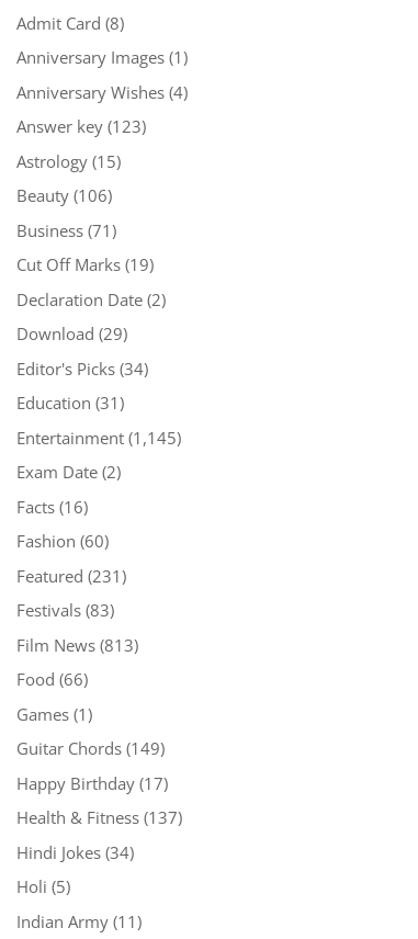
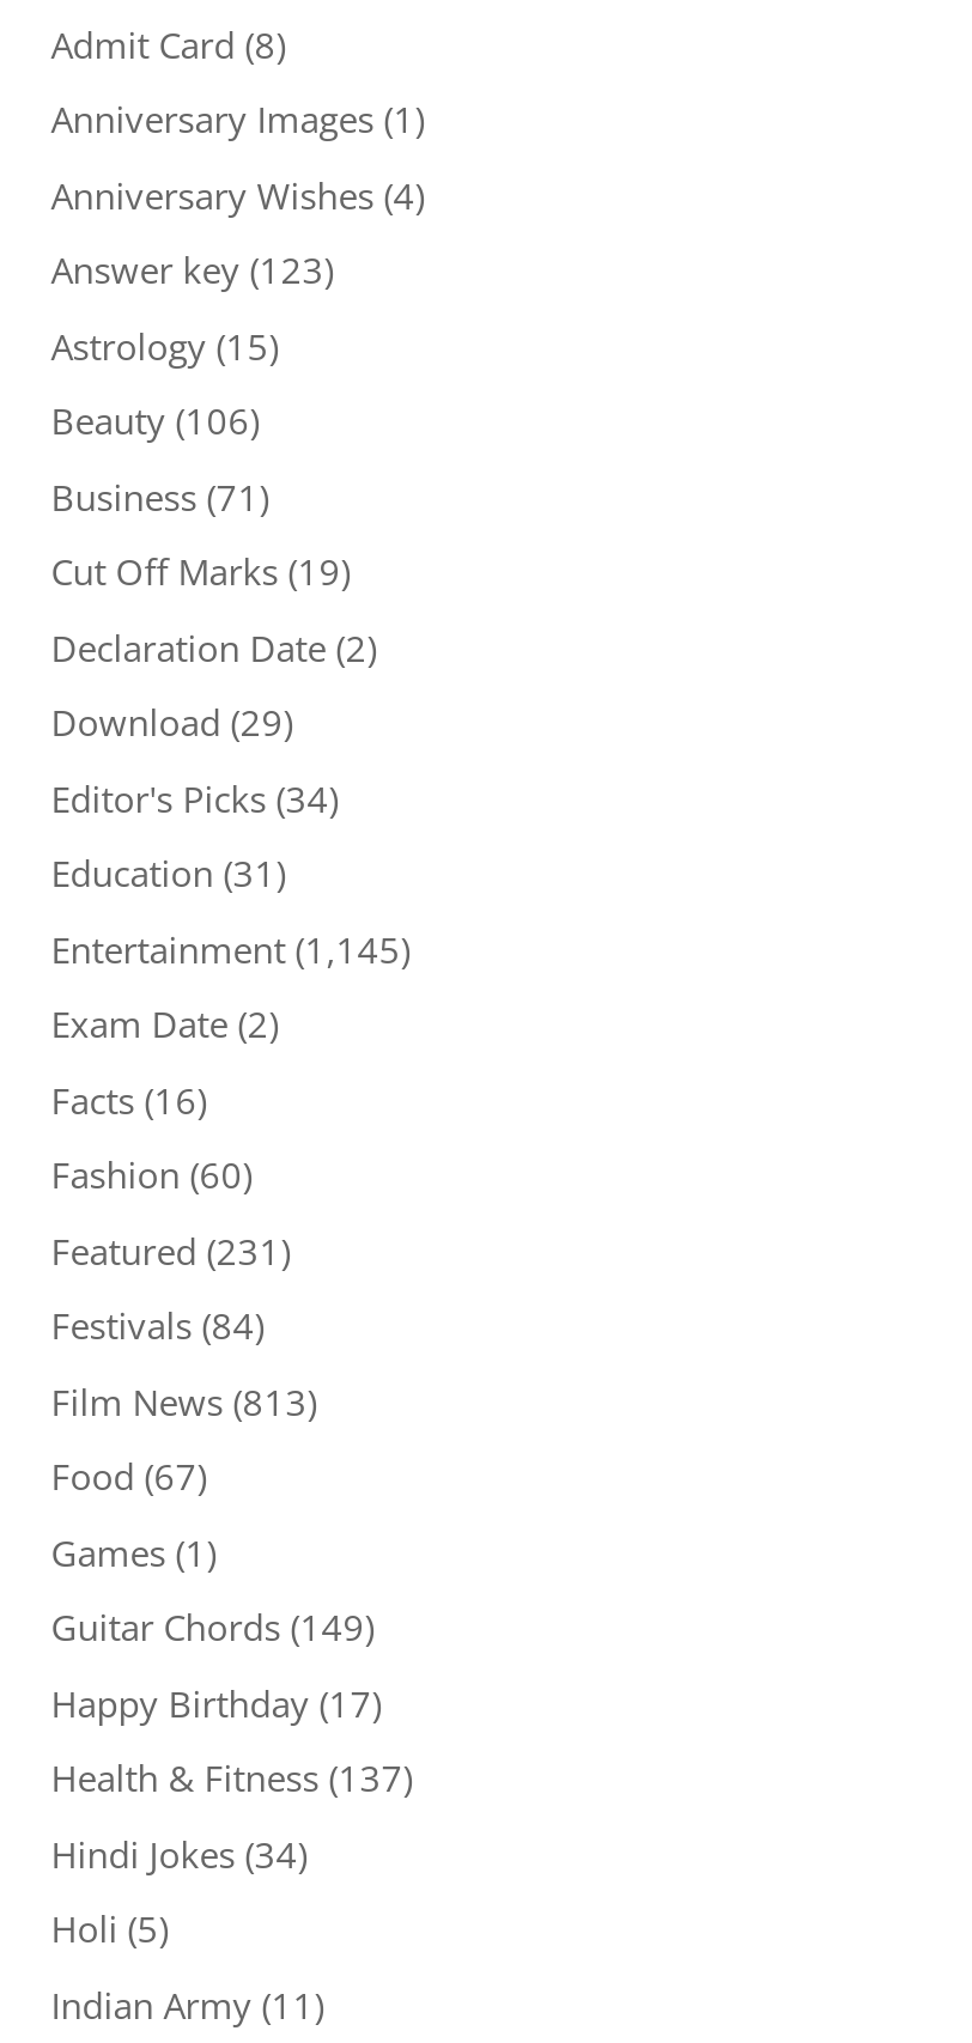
- Festivals (83)
+ Festivals (84)

- Food (66)
+ Food (67)
